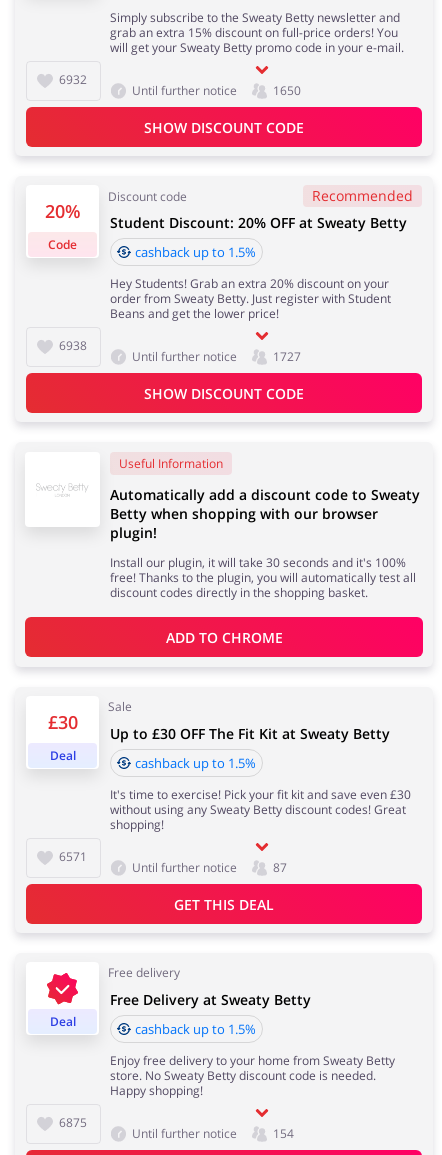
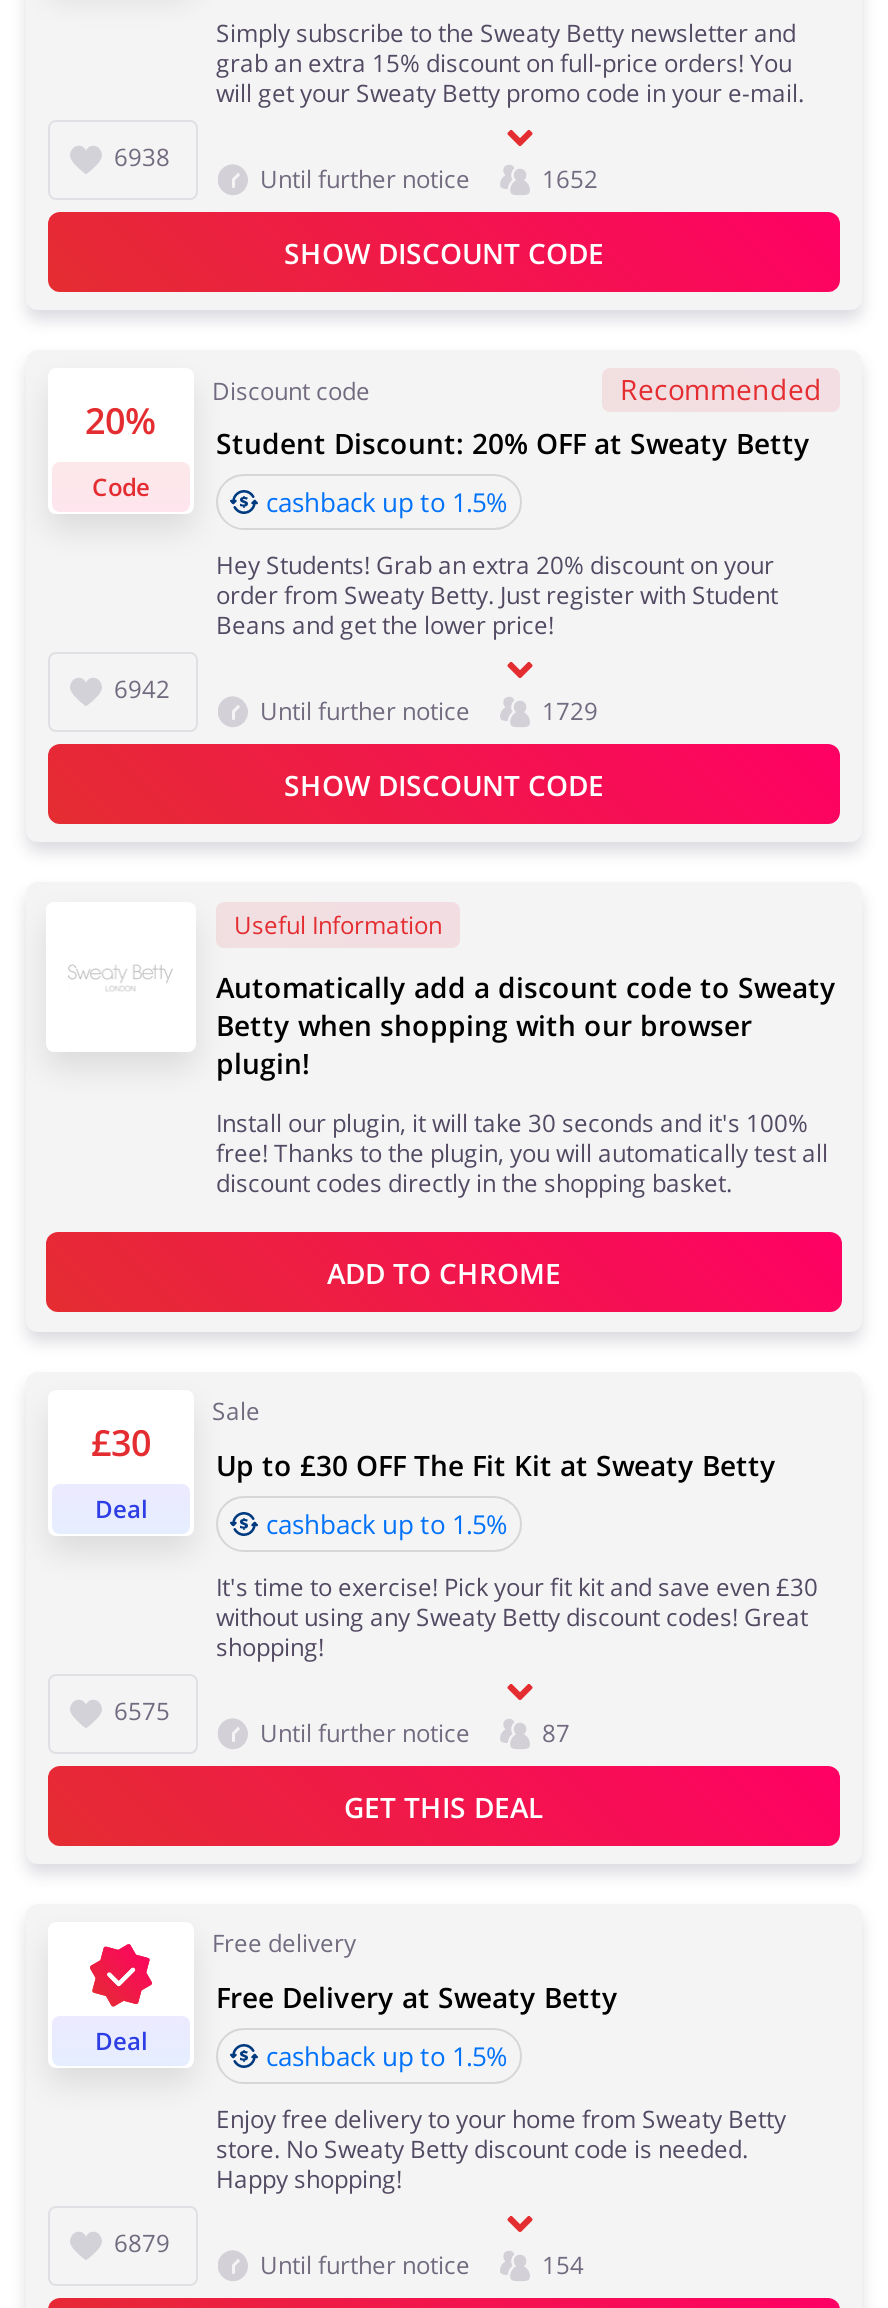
- 6932
+ 6938

- 1650
+ 1652

- 6938
+ 6942

- 1727
+ 1729

- 6571
+ 6575

- 6875
+ 6879
